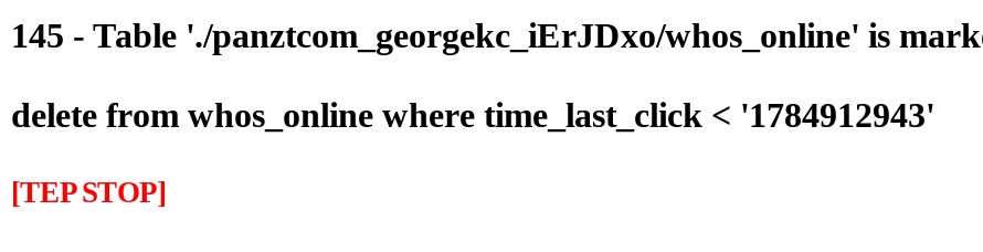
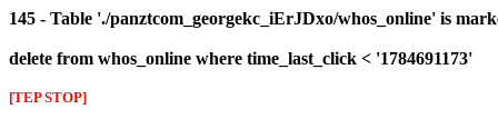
- delete from whos_online where time_last_click < '1784912943'
+ delete from whos_online where time_last_click < '1784691173'
